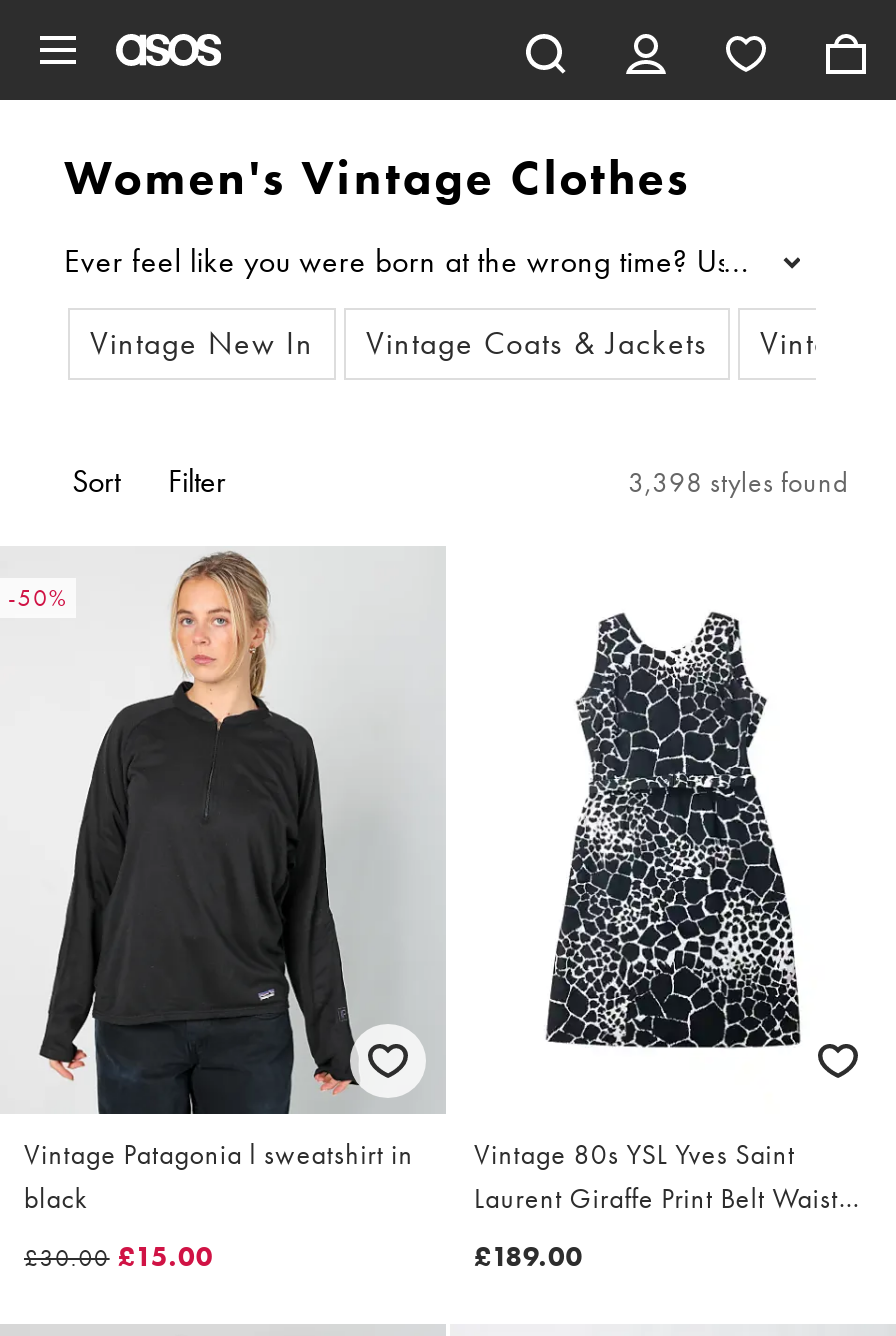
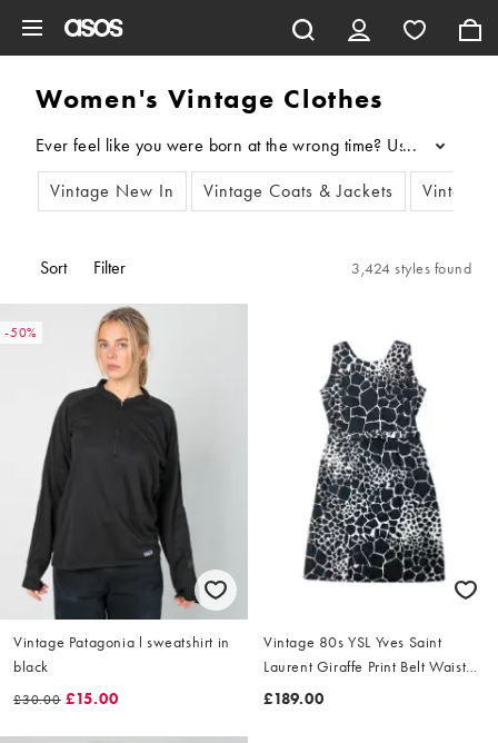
- 3,398 styles found
+ 3,424 styles found
